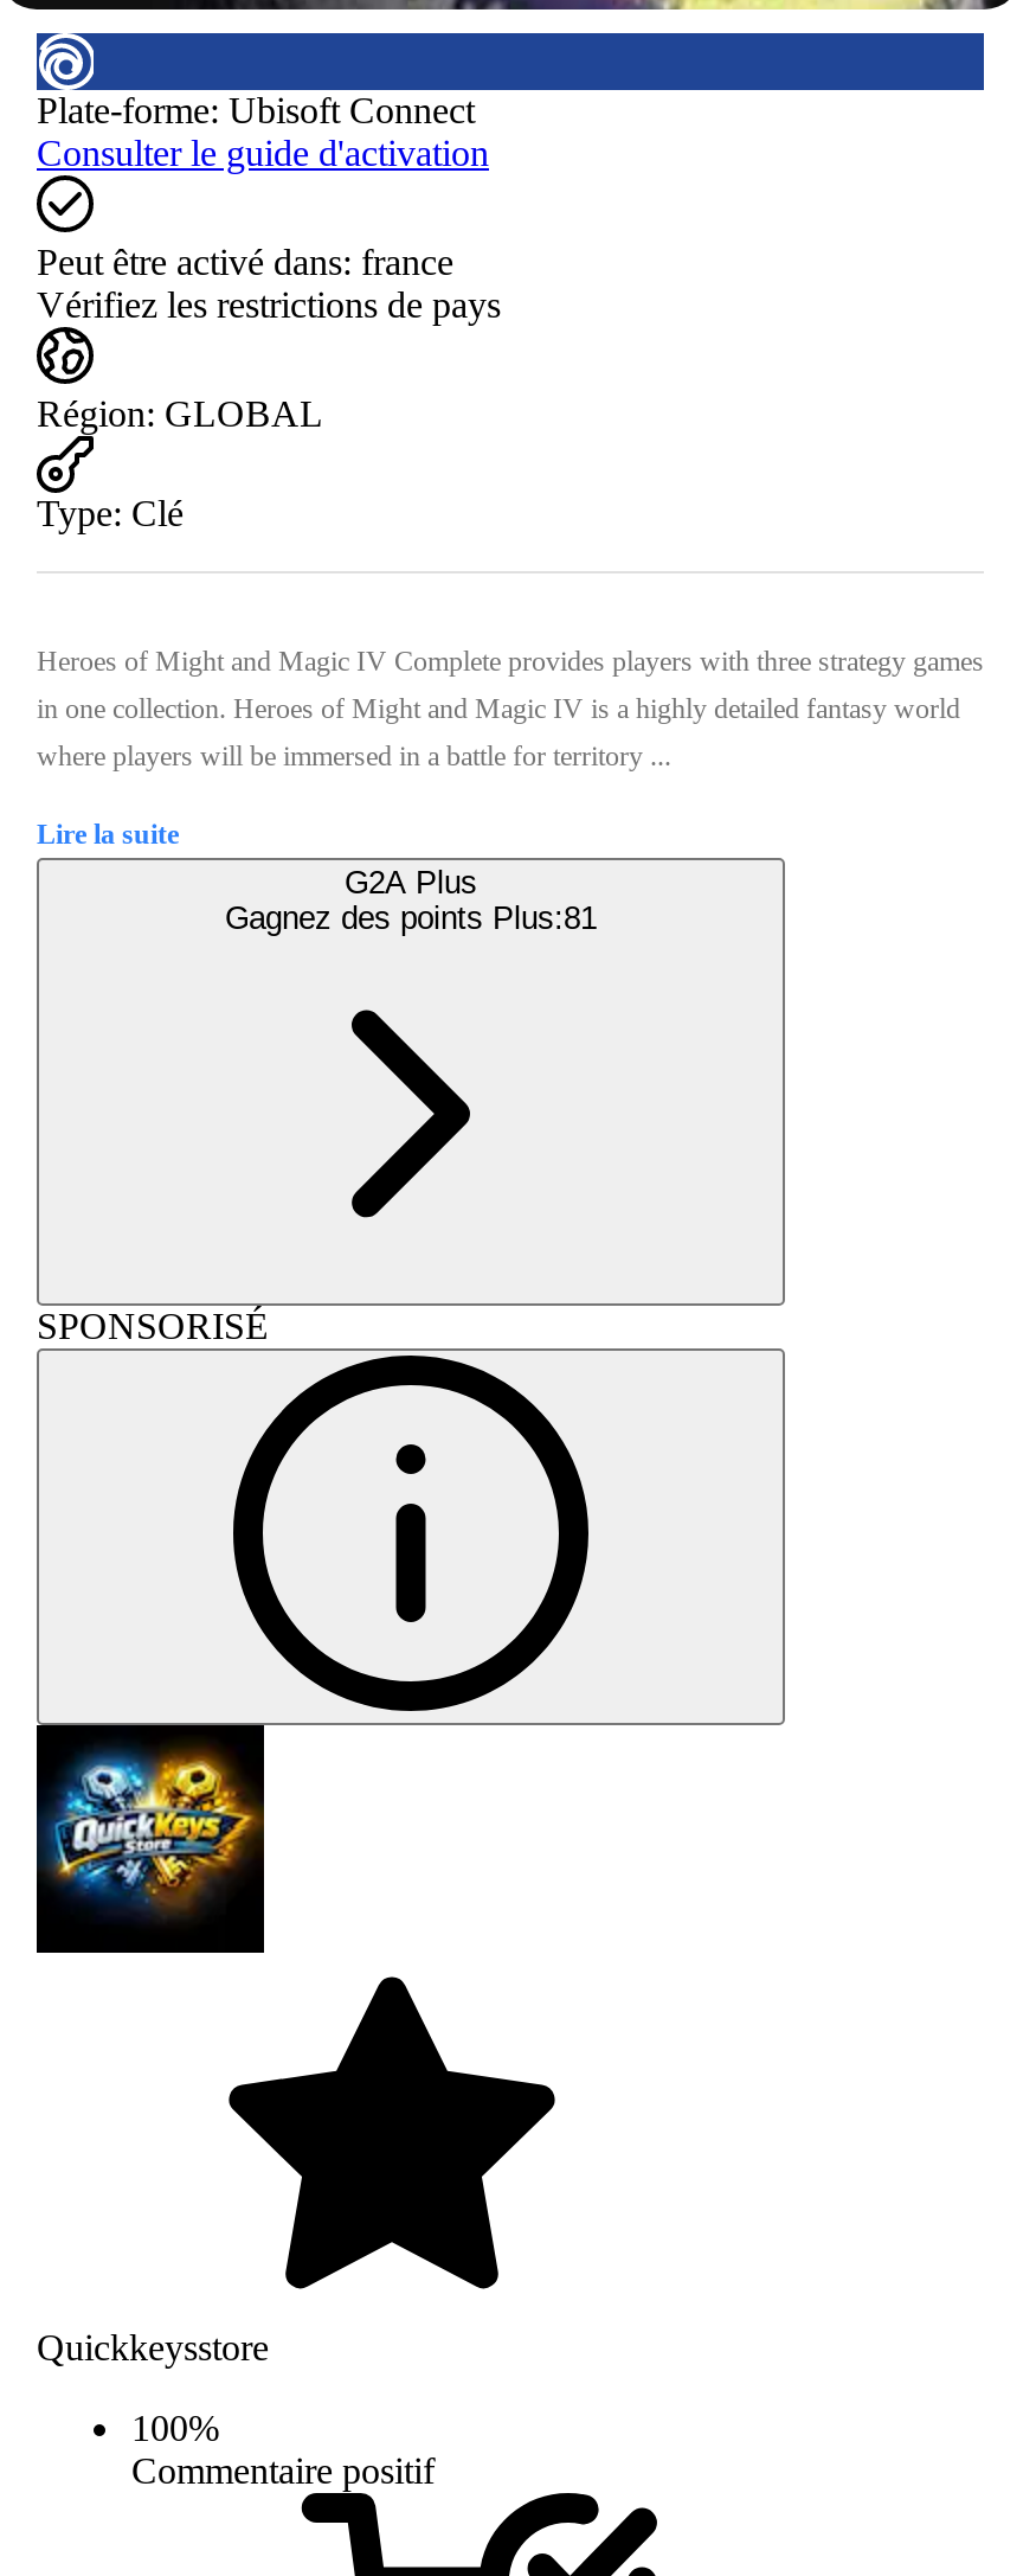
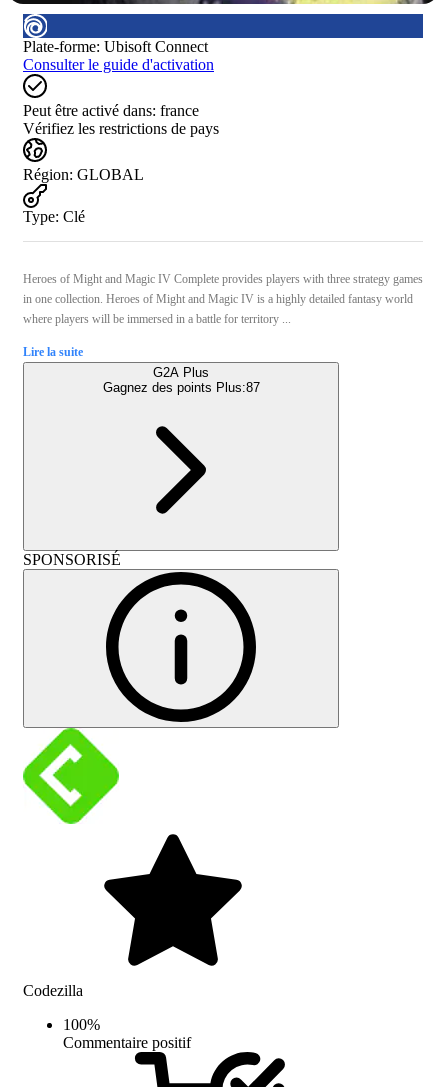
- Gagnez des points Plus:81
+ Gagnez des points Plus:87

- [image]
+ [image]

- Quickkeysstore
+ Codezilla
